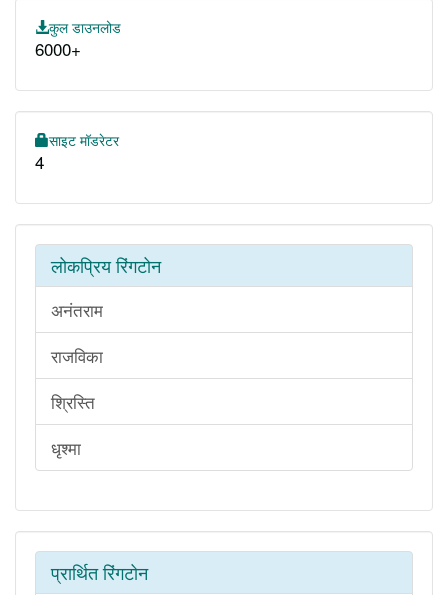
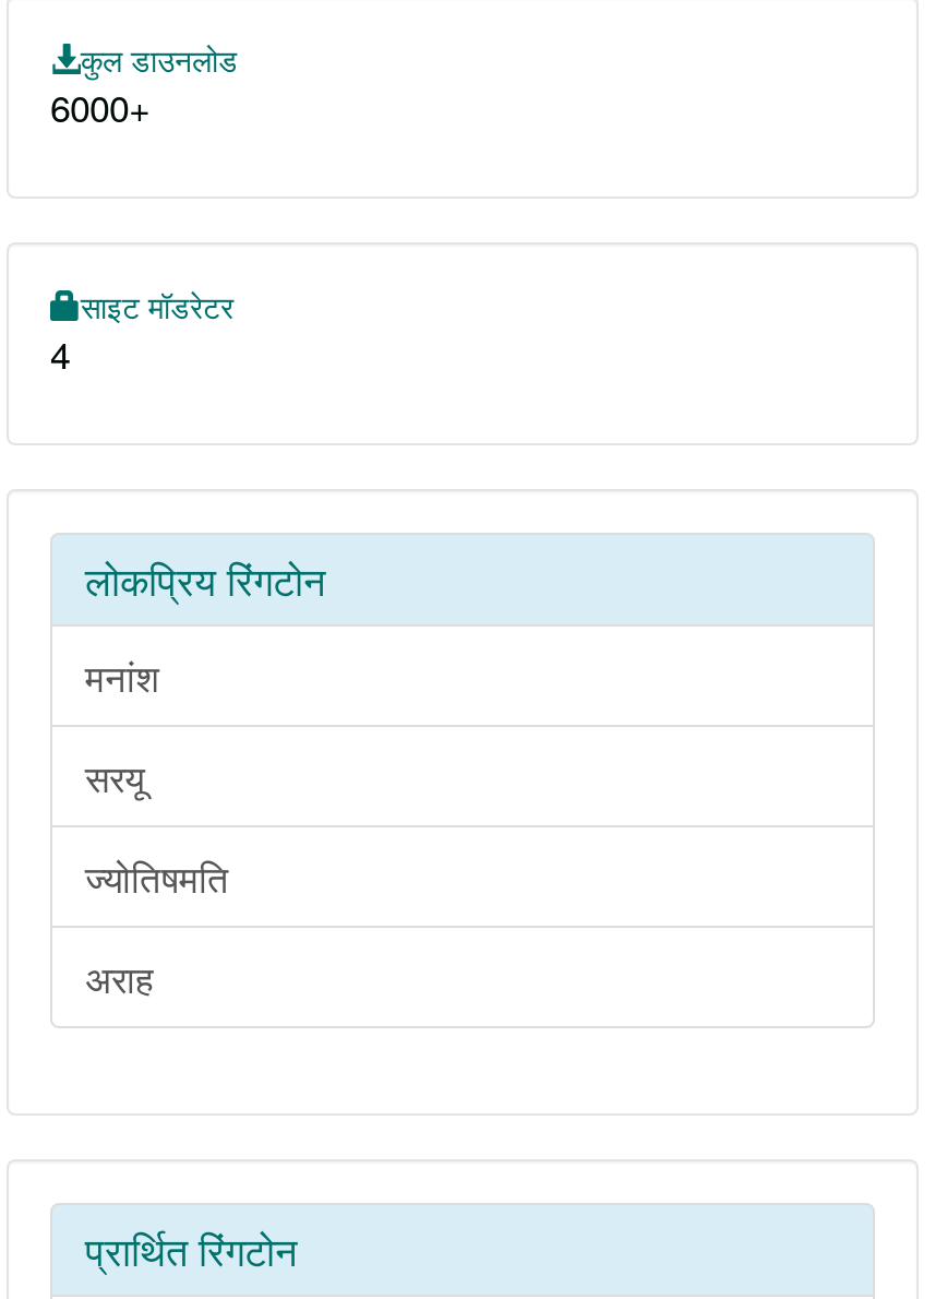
- अनंतराम
+ मनांश

- राजविका
+ सरयू

- श्रिस्ति
+ ज्योतिषमति

- धृश्मा
+ अराह
